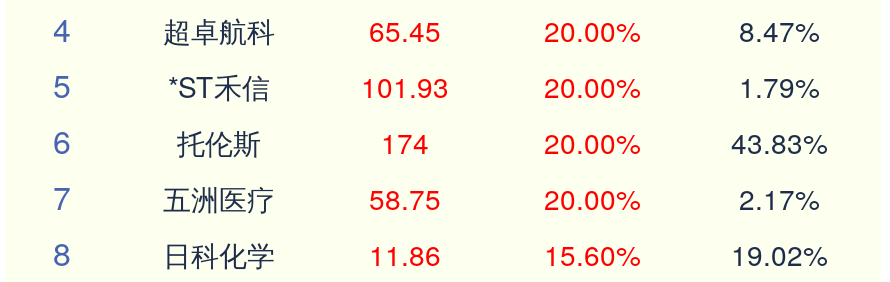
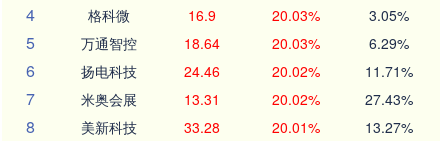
- 超卓航科
- 65.45
- 20.00%
- 8.47%
+ 格科微
+ 16.9
+ 20.03%
+ 3.05%

- *ST禾信
- 101.93
- 20.00%
- 1.79%
+ 万通智控
+ 18.64
+ 20.03%
+ 6.29%

- 托伦斯
- 174
- 20.00%
- 43.83%
+ 扬电科技
+ 24.46
+ 20.02%
+ 11.71%

- 五洲医疗
- 58.75
- 20.00%
- 2.17%
+ 米奥会展
+ 13.31
+ 20.02%
+ 27.43%

- 日科化学
- 11.86
- 15.60%
- 19.02%
+ 美新科技
+ 33.28
+ 20.01%
+ 13.27%
